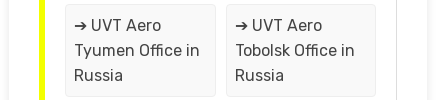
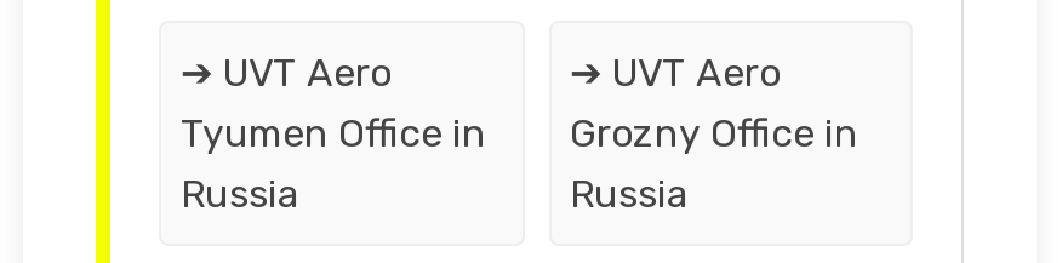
- Tobolsk Office in
+ Grozny Office in
